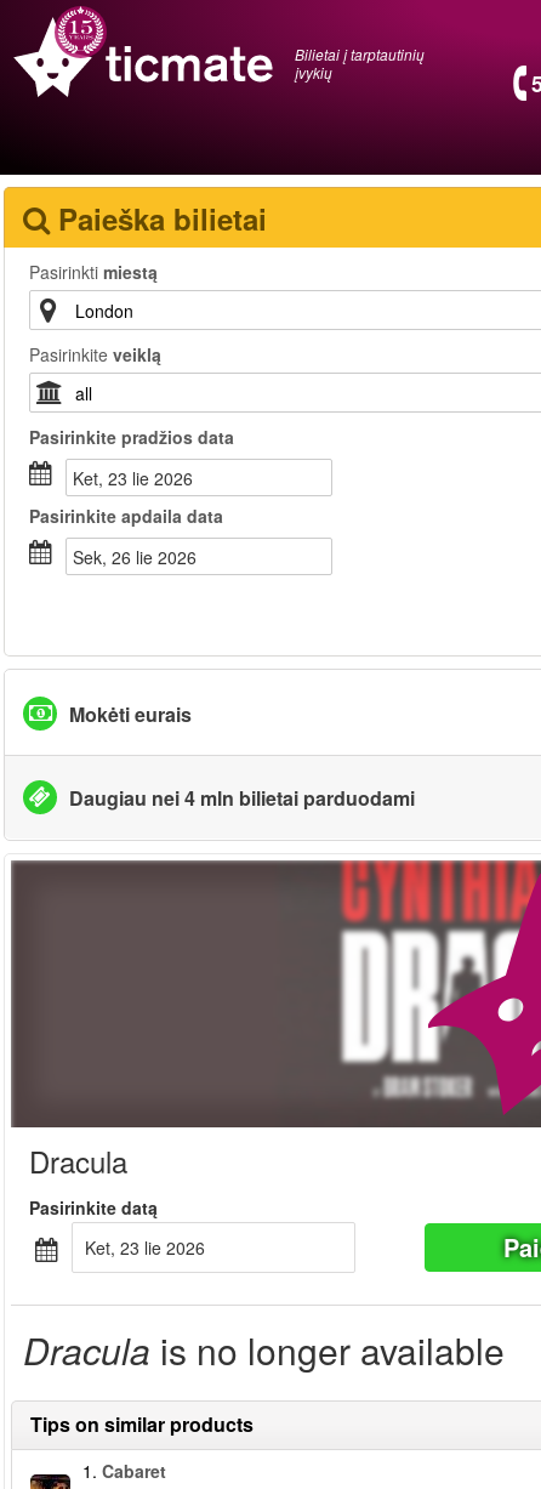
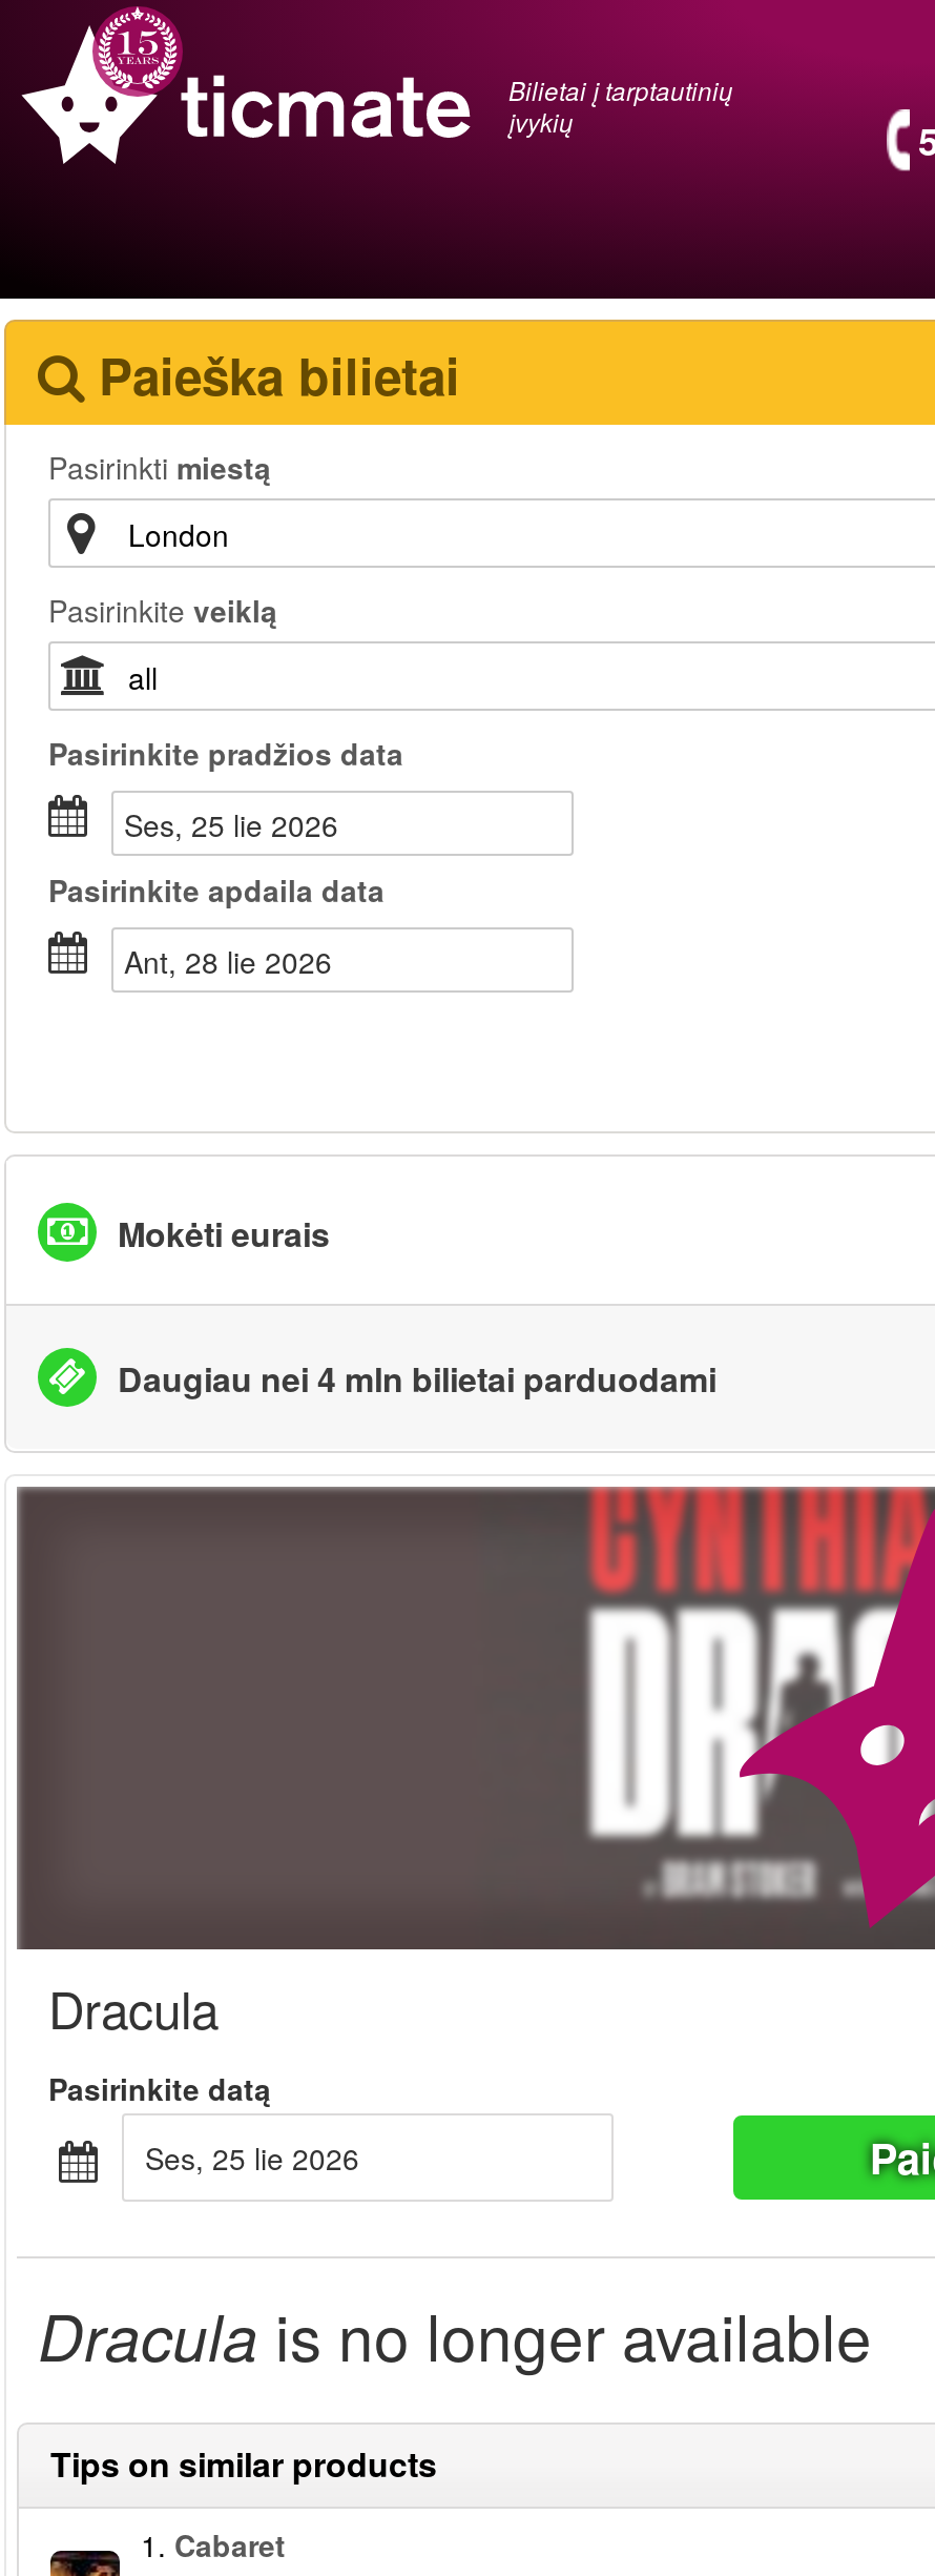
- ket, 23 lie 2026
+ ses, 25 lie 2026

- sek, 26 lie 2026
+ ant, 28 lie 2026

- ket, 23 lie 2026
+ ses, 25 lie 2026
